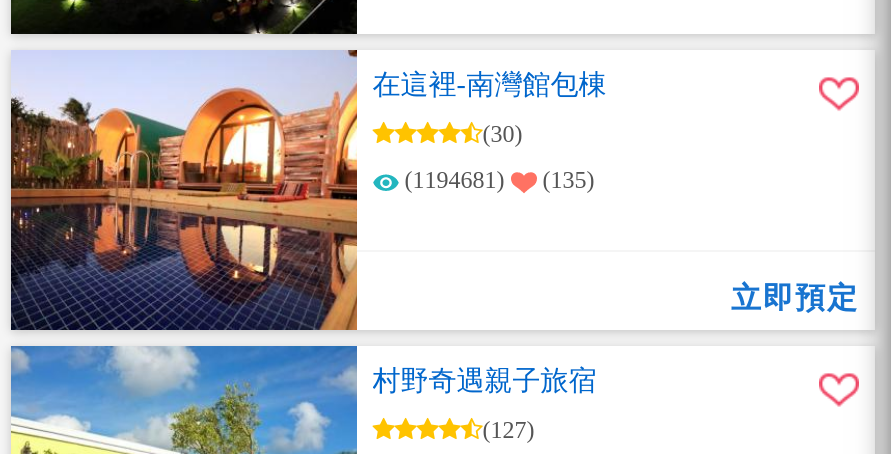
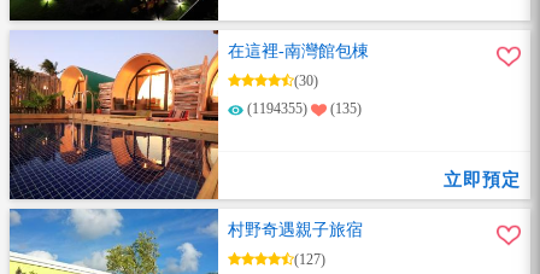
- (1194681) (135)
+ (1194355) (135)
